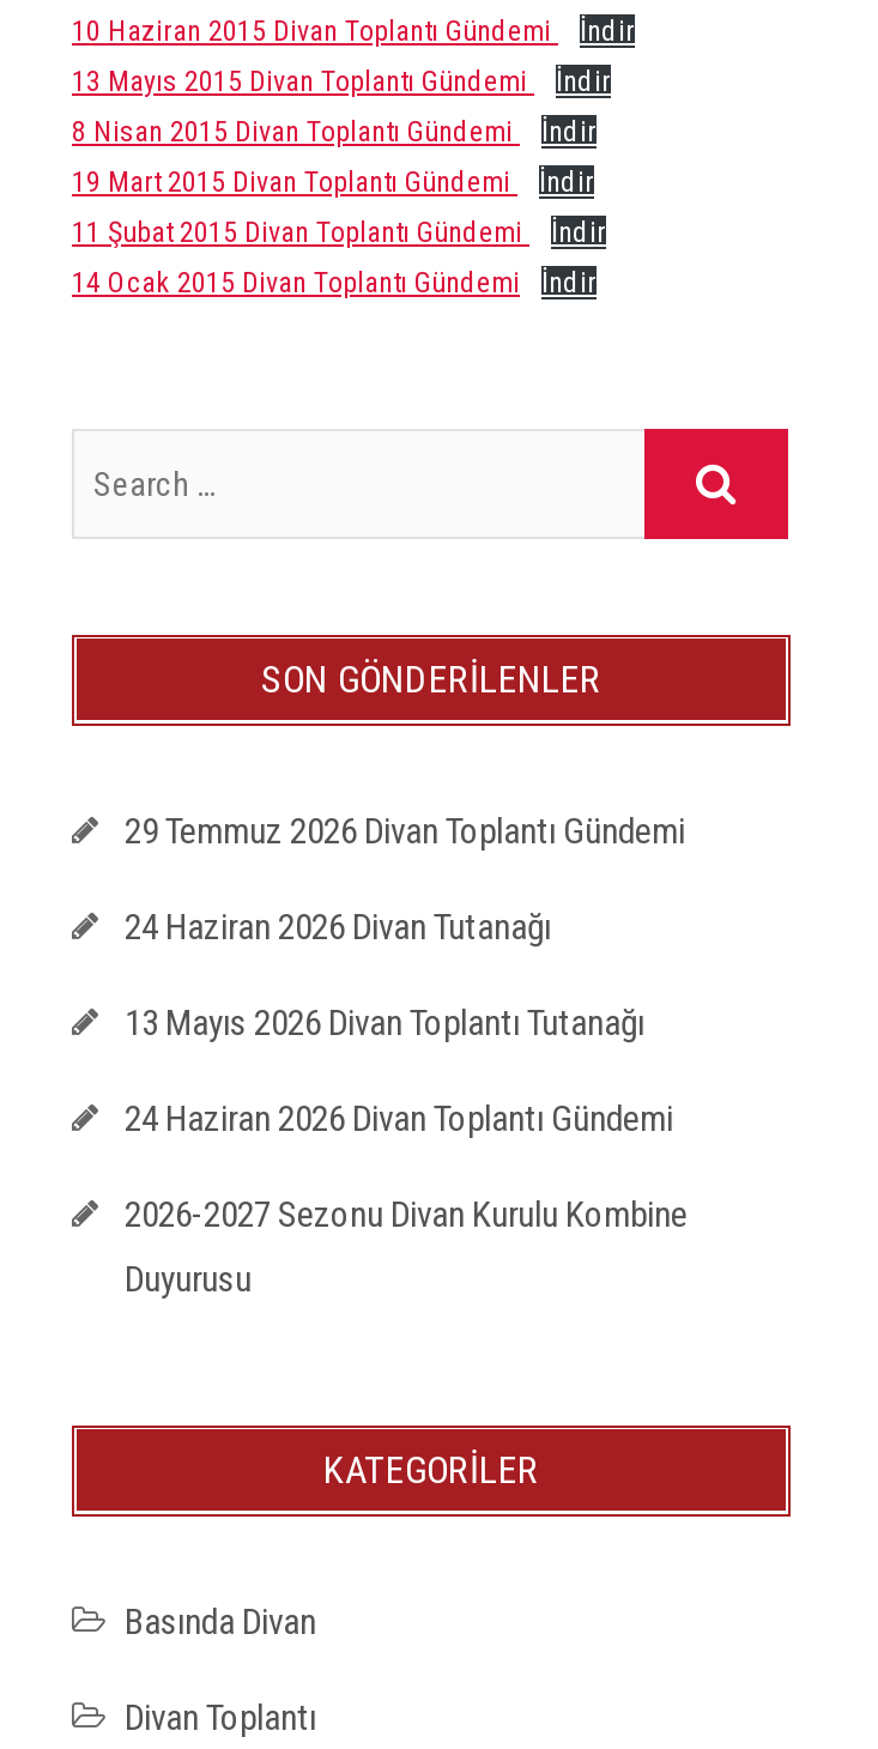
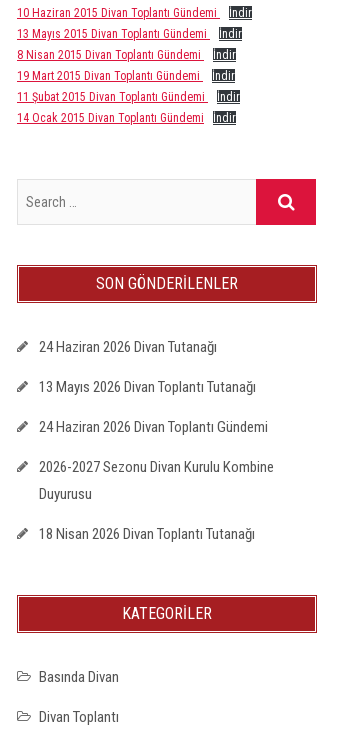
- 29 Temmuz 2026 Divan Toplantı Gündemi

moved up: 24 Haziran 2026 Divan Tutanağı | 13 Mayıs 2026 Divan Toplantı Tutanağı | 24 Haziran 2026 Divan Toplantı Gündemi | 2026-2027 Sezonu Divan Kurulu Kombine | Duyurusu

+ 18 Nisan 2026 Divan Toplantı Tutanağı
